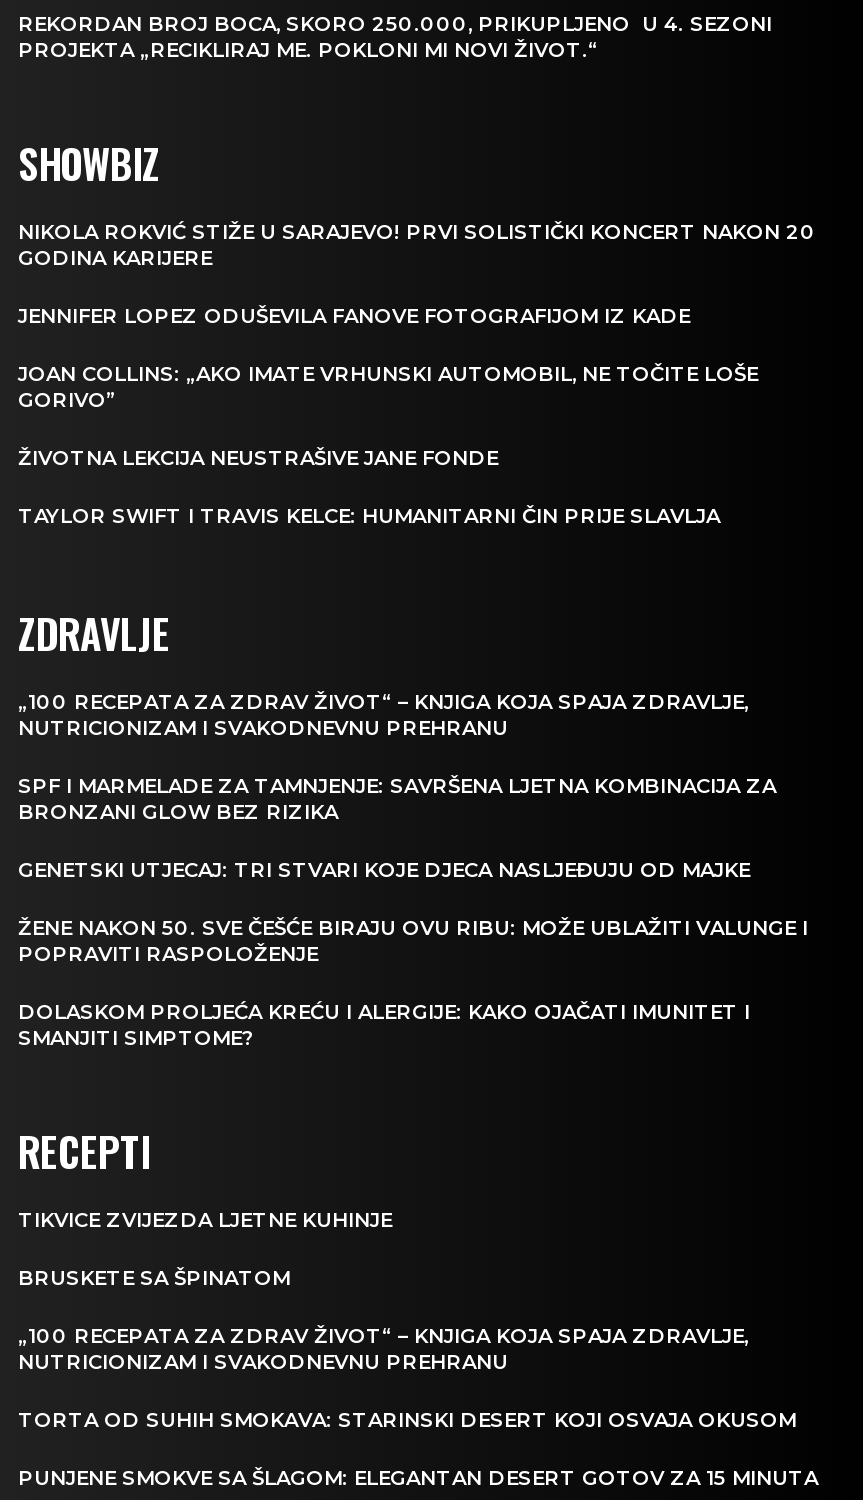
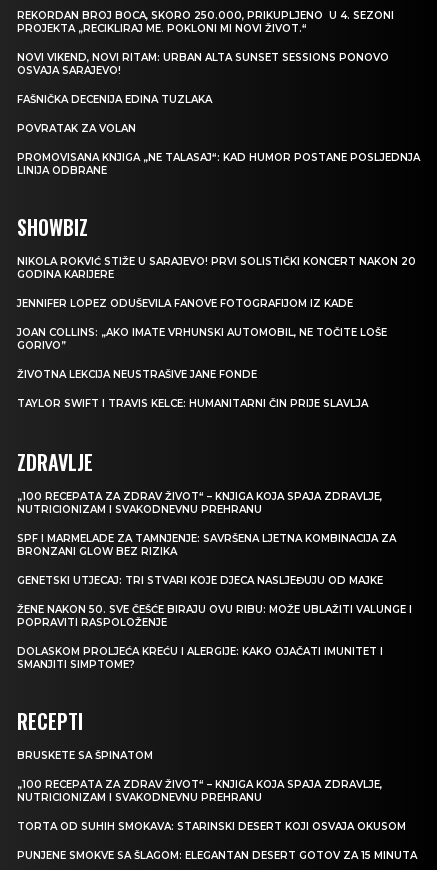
+ NOVI VIKEND, NOVI RITAM: URBAN ALTA SUNSET SESSIONS PONOVO
+ OSVAJA SARAJEVO!
+ FAŠNIČKA DECENIJA EDINA TUZLAKA
+ POVRATAK ZA VOLAN
+ PROMOVISANA KNJIGA „NE TALASAJ“: KAD HUMOR POSTANE POSLJEDNJA
+ LINIJA ODBRANE

moved down: SHOWBIZ | NIKOLA ROKVIĆ STIŽE U SARAJEVO! PRVI SOLISTIČKI KONCERT NAKON 20 | GODINA KARIJERE | ... | SMANJITI SIMPTOME? | RECEPTI

- TIKVICE ZVIJEZDA LJETNE KUHINJE
